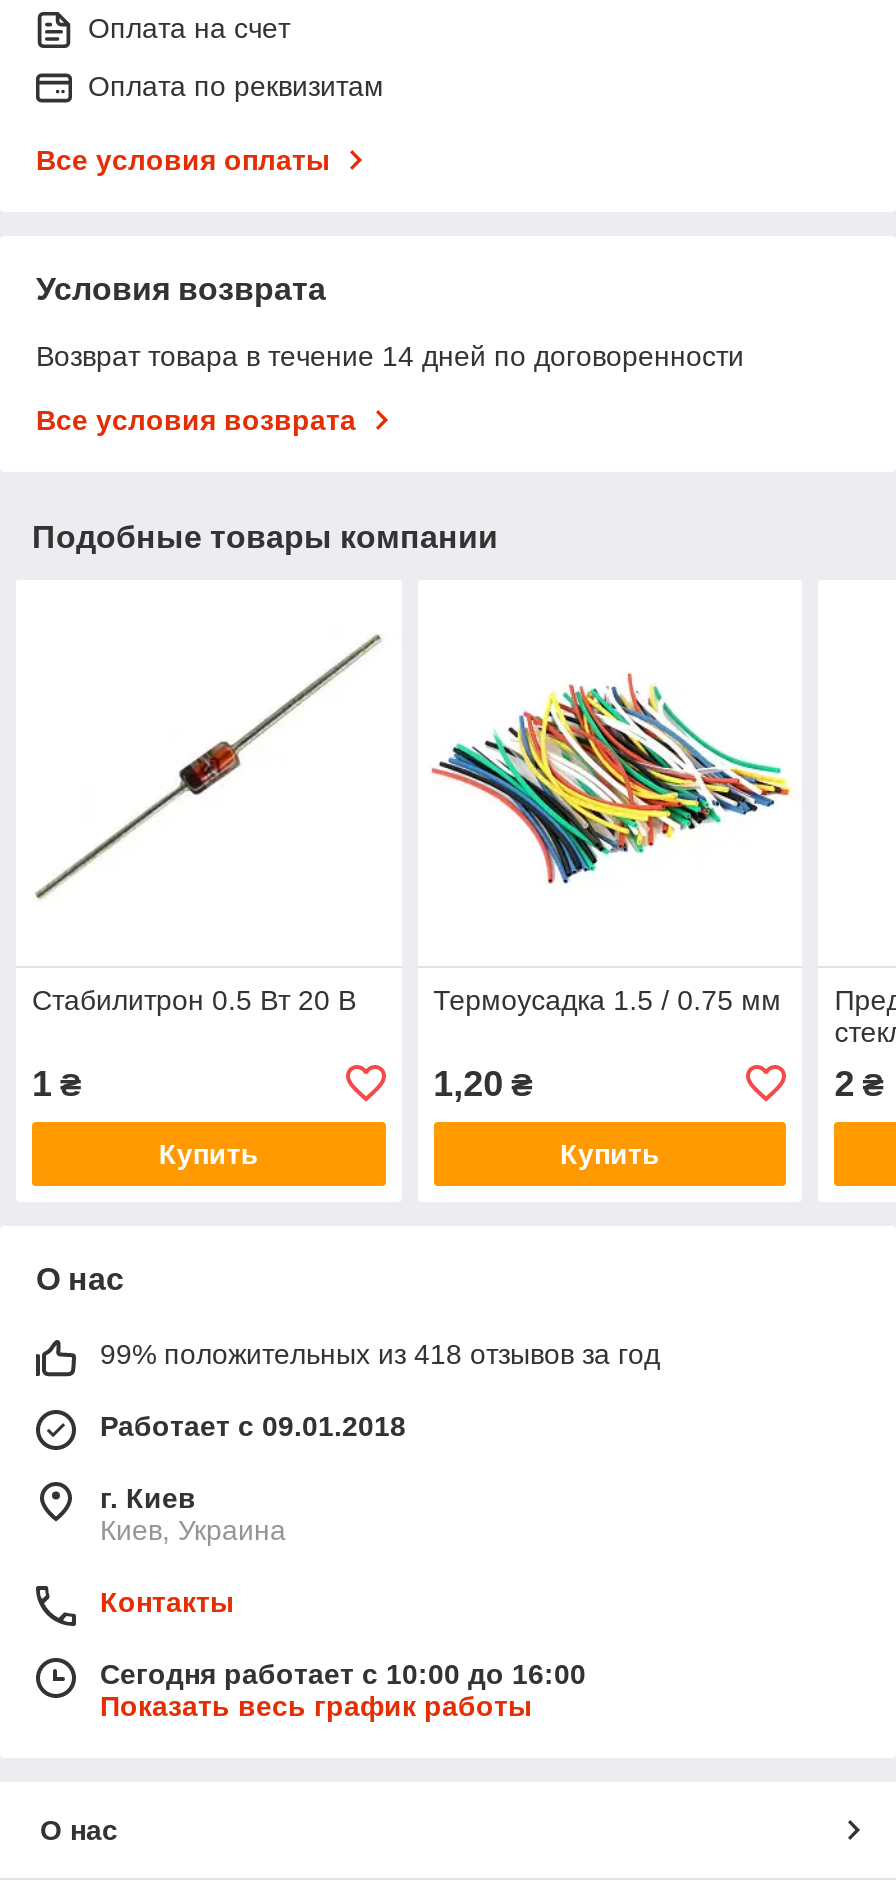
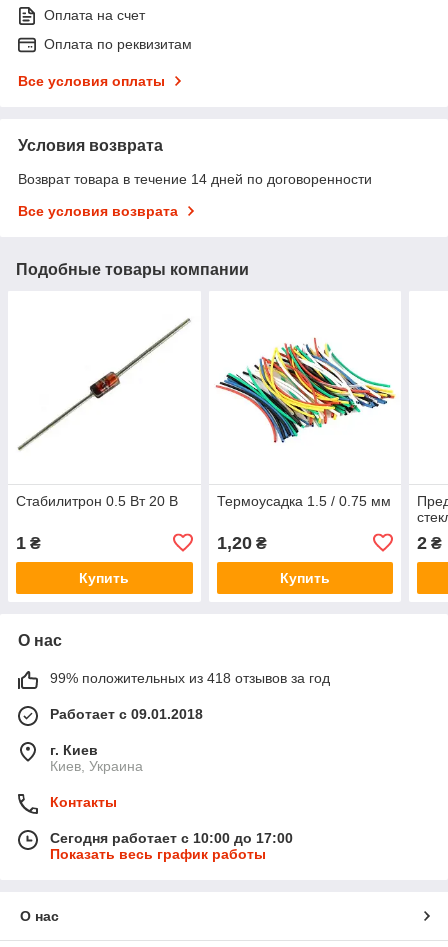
- Сегодня работает с 10:00 до 16:00
+ Сегодня работает с 10:00 до 17:00
